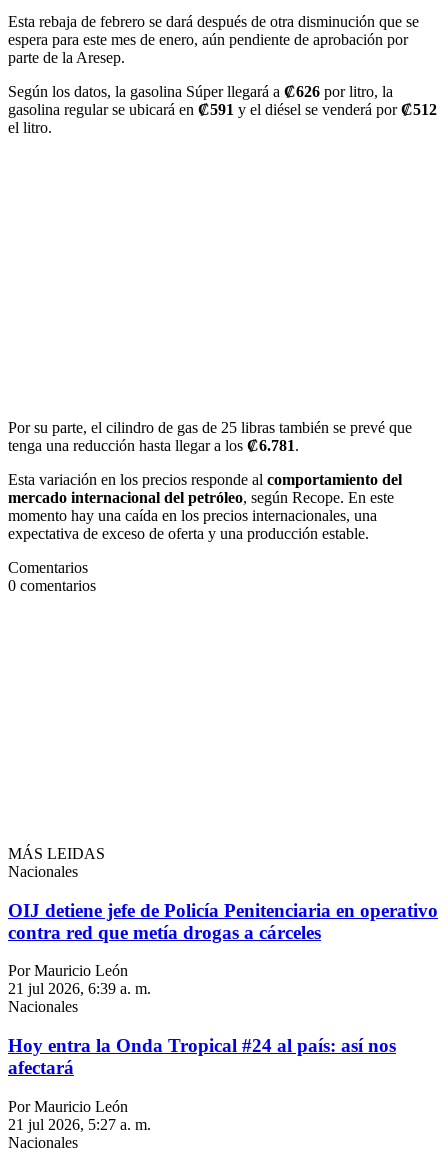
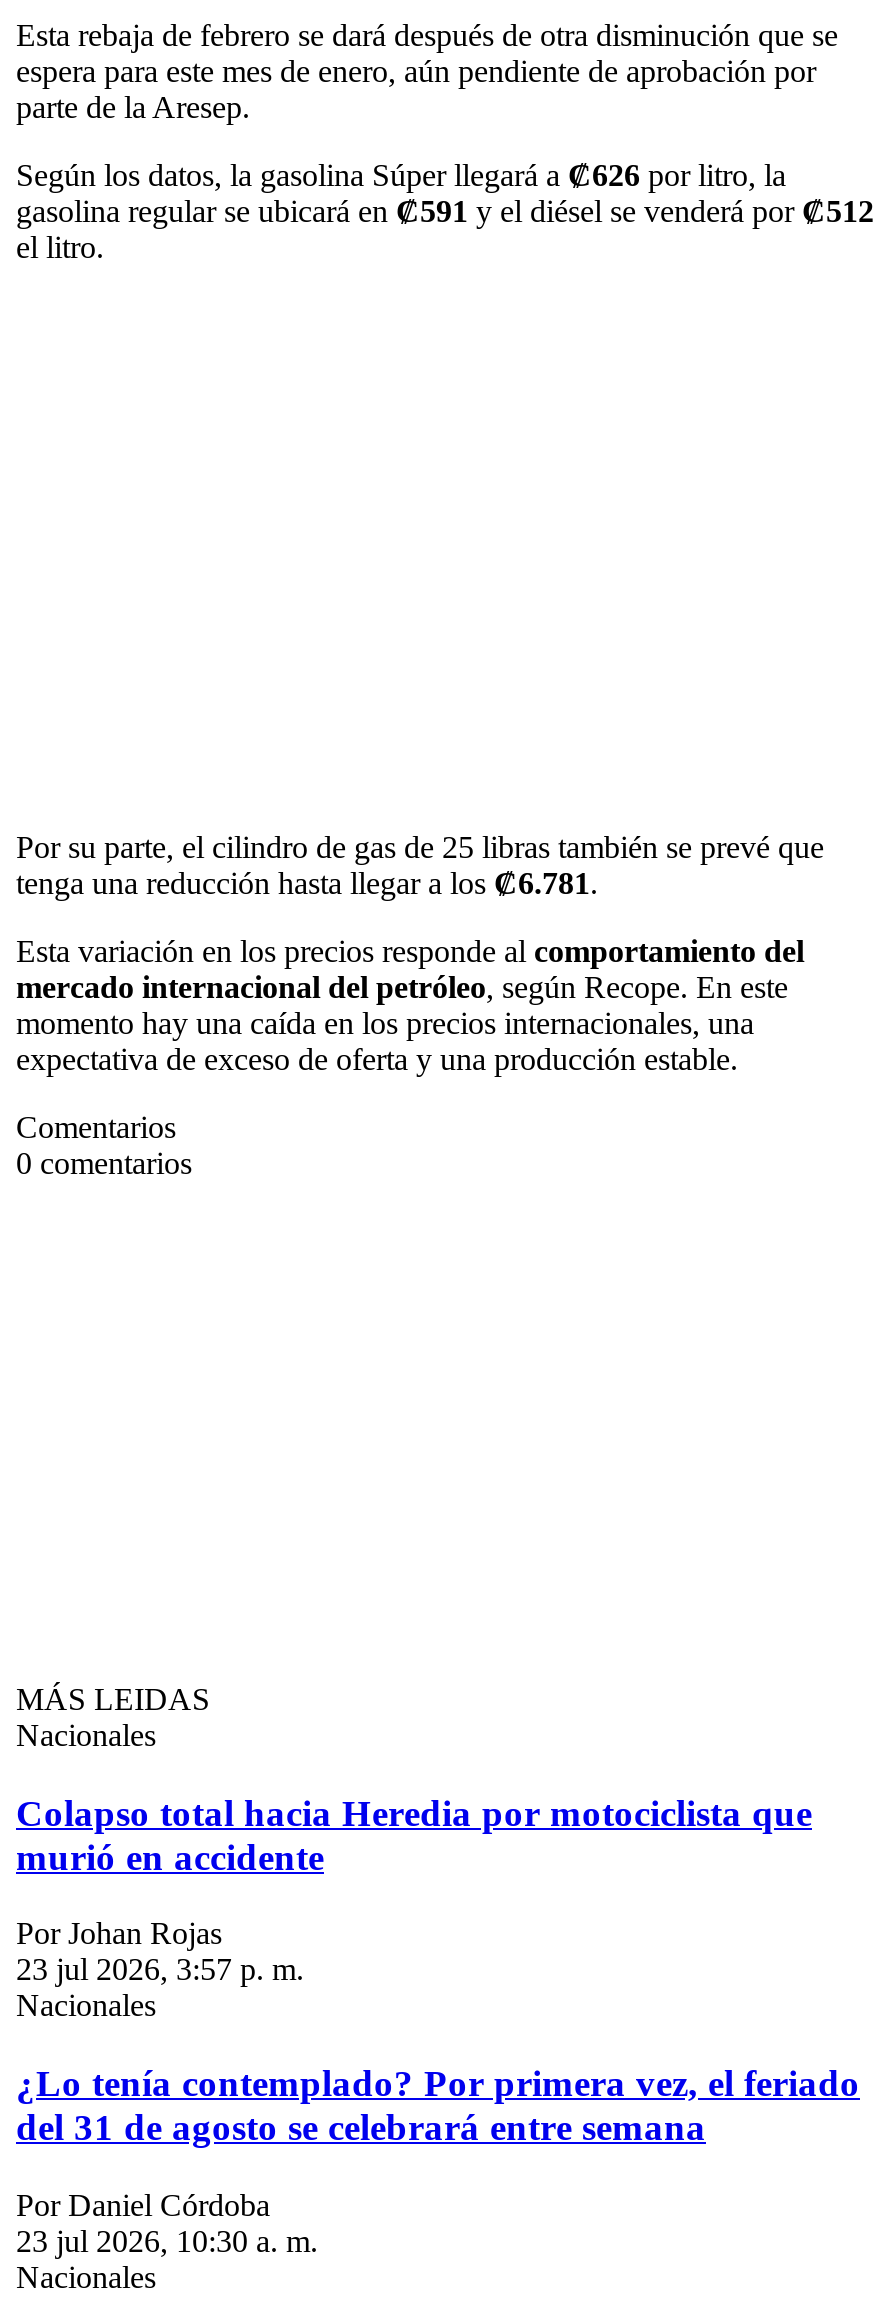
- OIJ detiene jefe de Policía Penitenciaria en operativo
- contra red que metía drogas a cárceles
+ Colapso total hacia Heredia por motociclista que
+ murió en accidente

- Por Mauricio León
- 21 jul 2026, 6:39 a. m.
+ Por Johan Rojas
+ 23 jul 2026, 3:57 p. m.

- Hoy entra la Onda Tropical #24 al país: así nos
- afectará
+ ¿Lo tenía contemplado? Por primera vez, el feriado
+ del 31 de agosto se celebrará entre semana

- Por Mauricio León
- 21 jul 2026, 5:27 a. m.
+ Por Daniel Córdoba
+ 23 jul 2026, 10:30 a. m.
